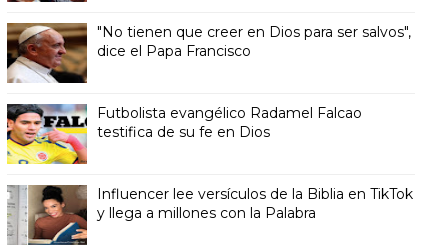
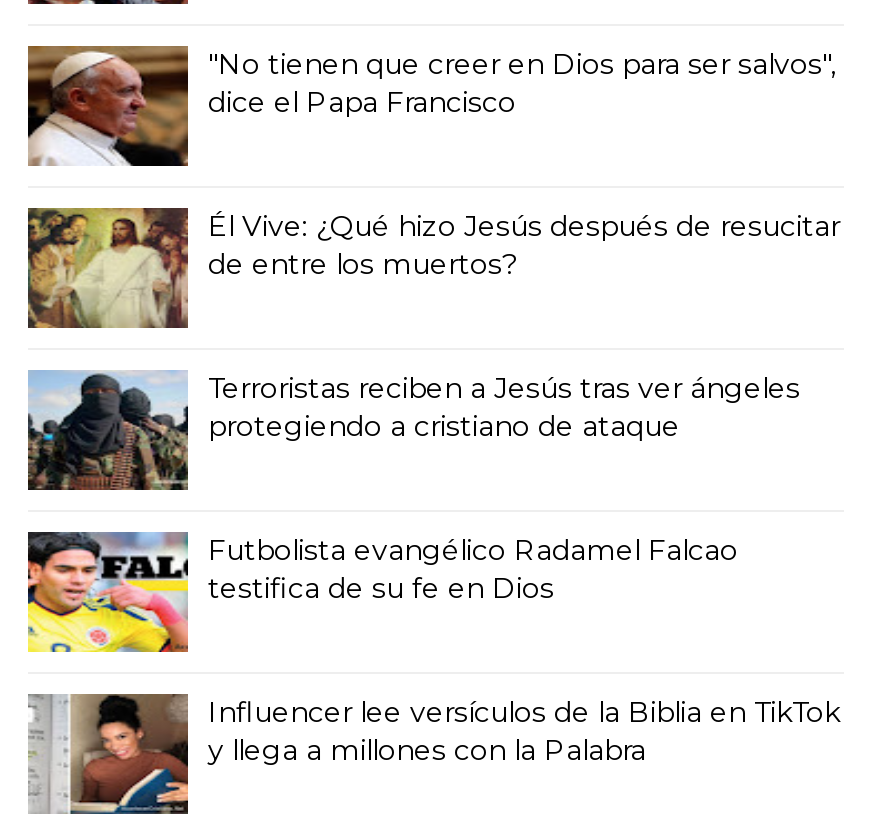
+ [image]
+ Él Vive: ¿Qué hizo Jesús después de resucitar
+ de entre los muertos?
+ Terroristas reciben a Jesús tras ver ángeles
+ protegiendo a cristiano de ataque

+ [image]
